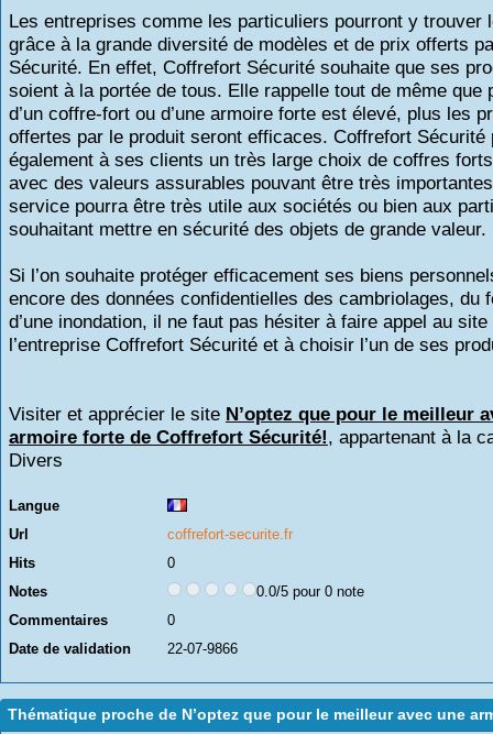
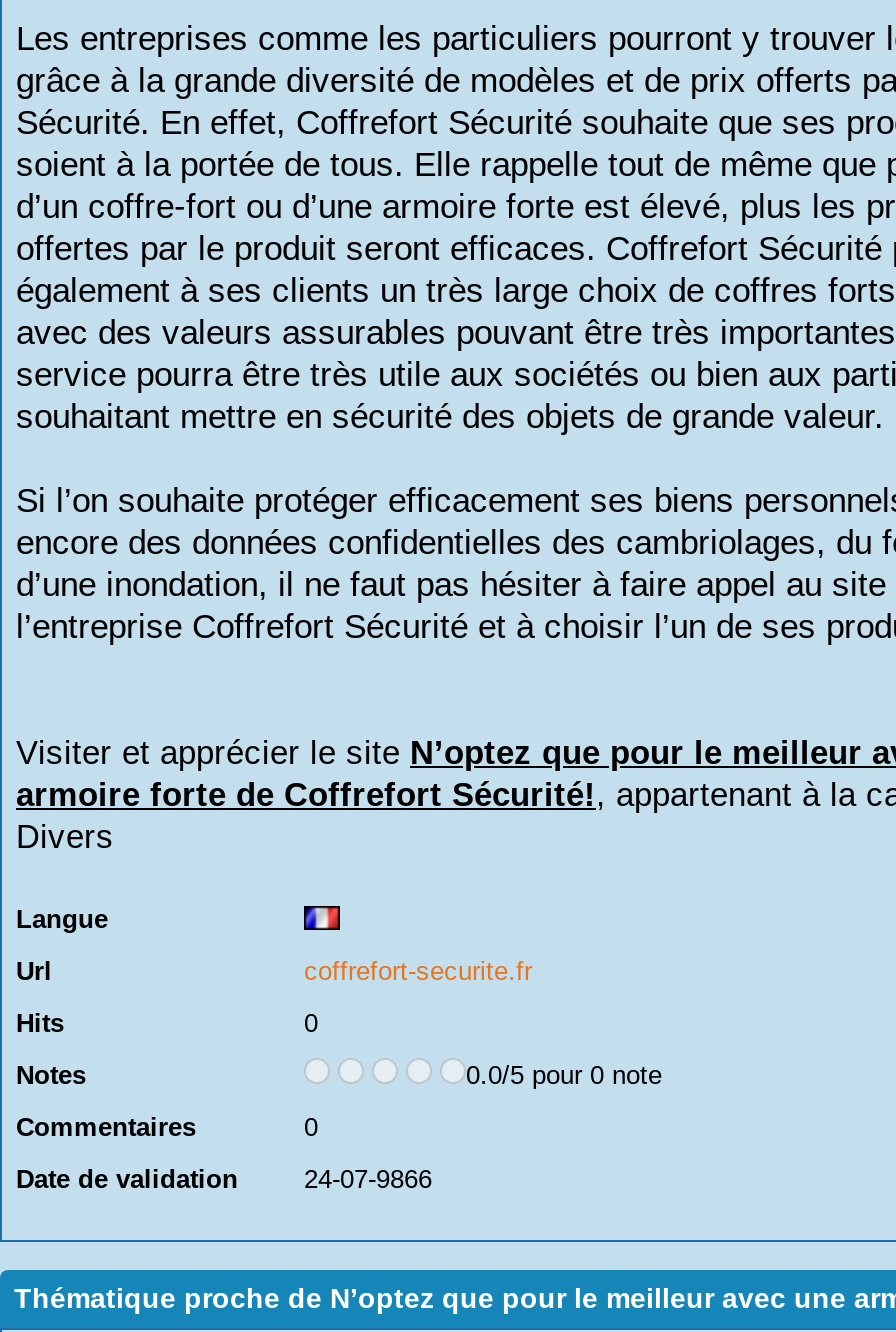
- 22-07-9866
+ 24-07-9866
